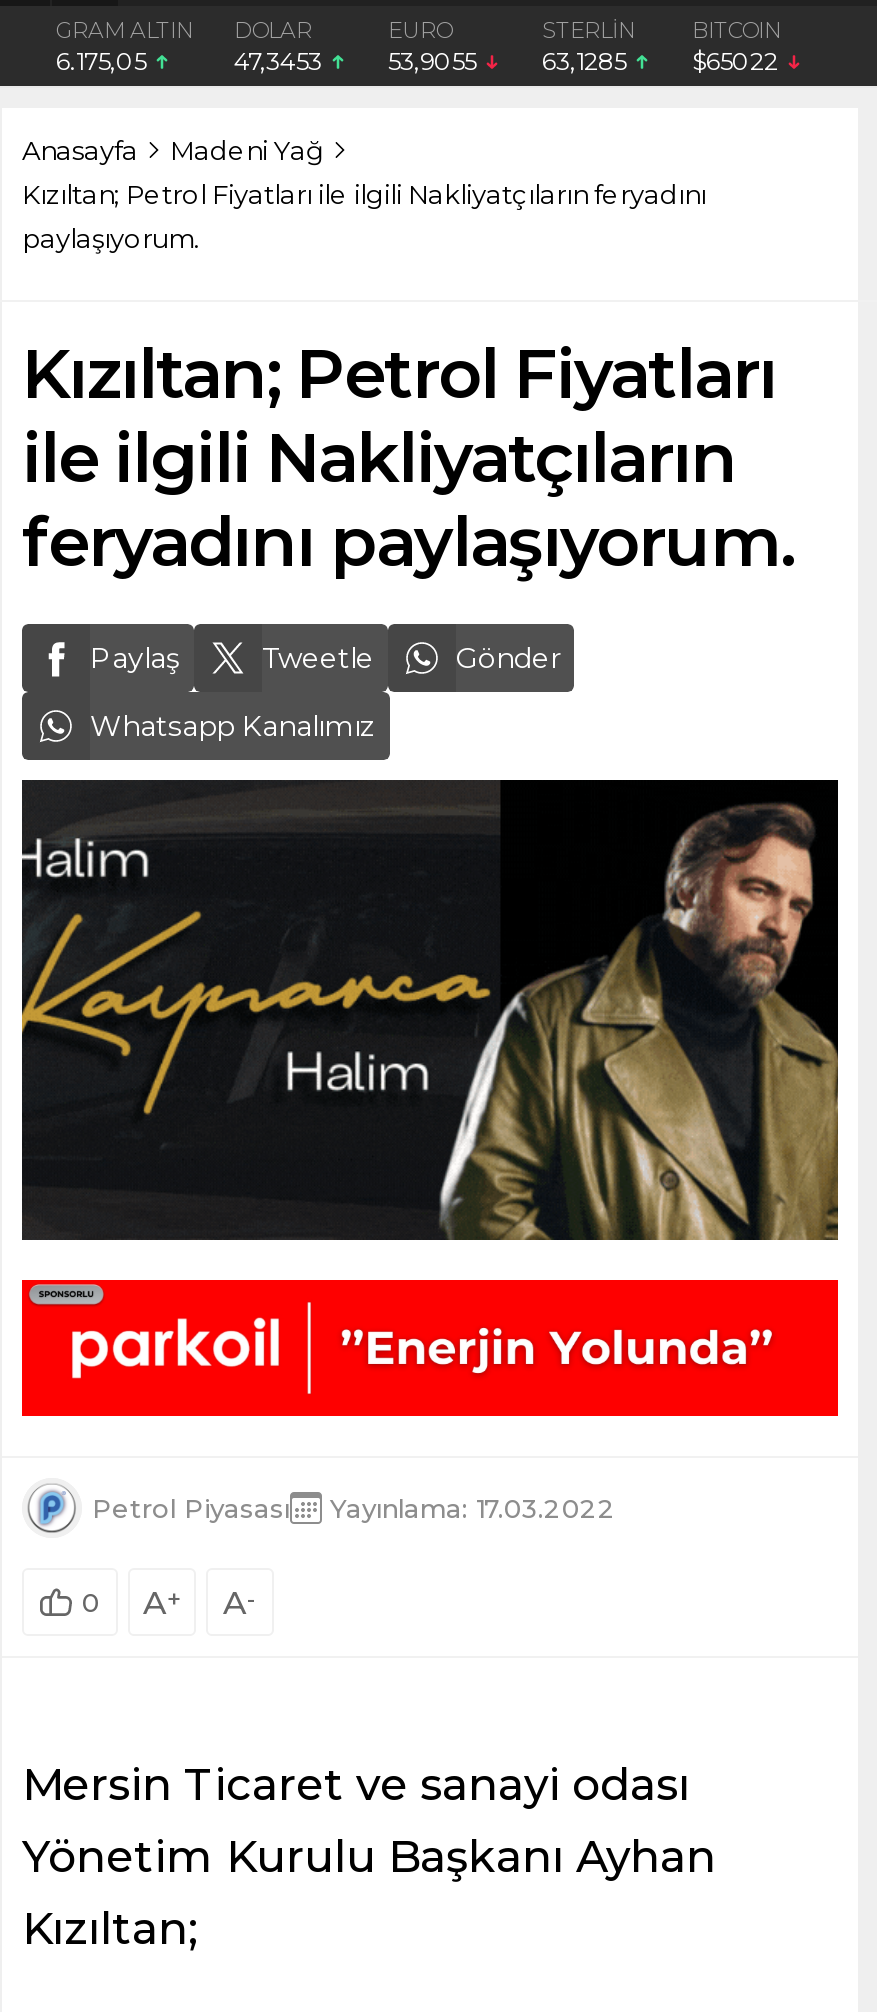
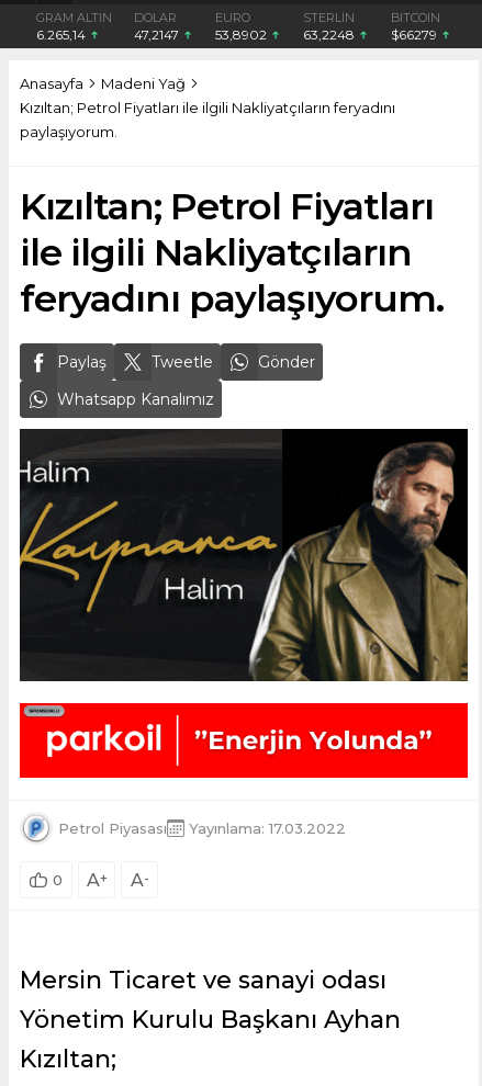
- 6.175,05
+ 6.265,14

- 47,3453
+ 47,2147

- 53,9055
+ 53,8902

- 63,1285
+ 63,2248

- $65022
+ $66279
